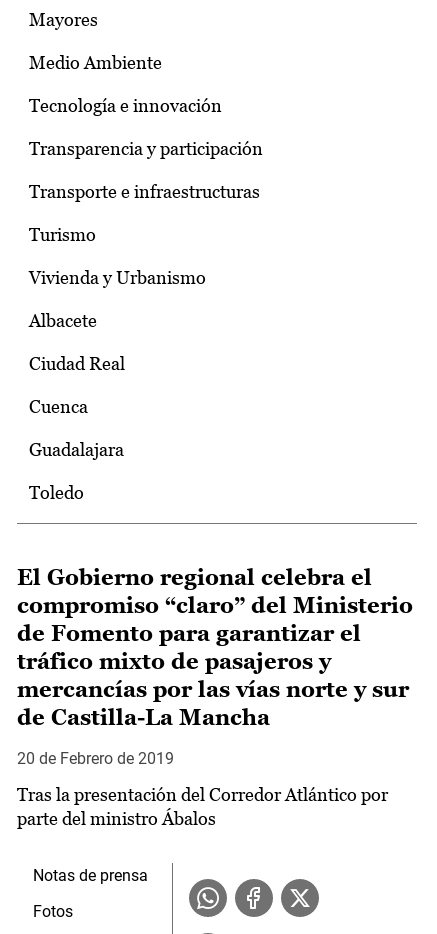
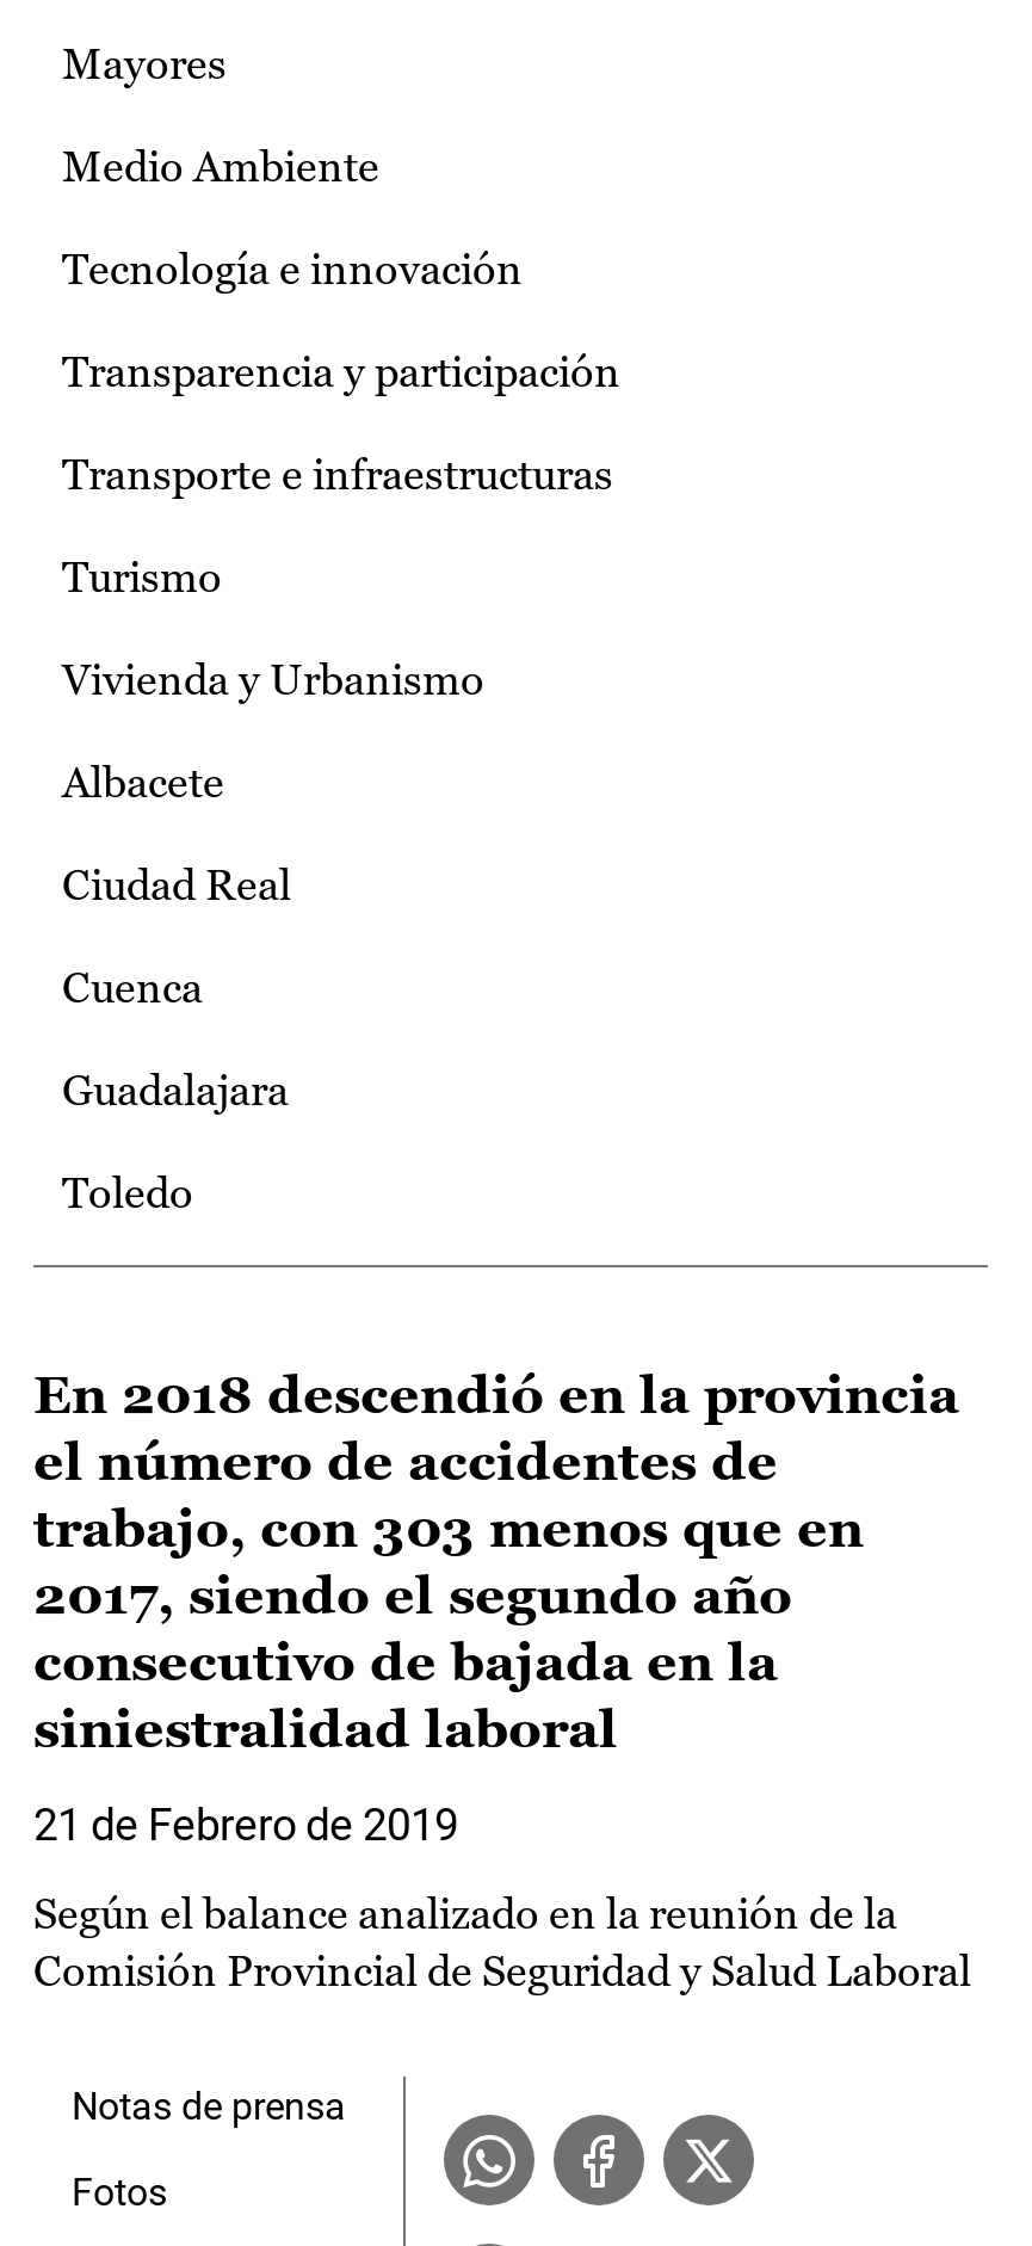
- El Gobierno regional celebra el
- compromiso “claro” del Ministerio
- de Fomento para garantizar el
- tráfico mixto de pasajeros y
- mercancías por las vías norte y sur
- de Castilla-La Mancha
+ En 2018 descendió en la provincia
+ el número de accidentes de
+ trabajo, con 303 menos que en
+ 2017, siendo el segundo año
+ consecutivo de bajada en la
+ siniestralidad laboral

- 20 de Febrero de 2019
+ 21 de Febrero de 2019

- Tras la presentación del Corredor Atlántico por
- parte del ministro Ábalos
+ Según el balance analizado en la reunión de la
+ Comisión Provincial de Seguridad y Salud Laboral
